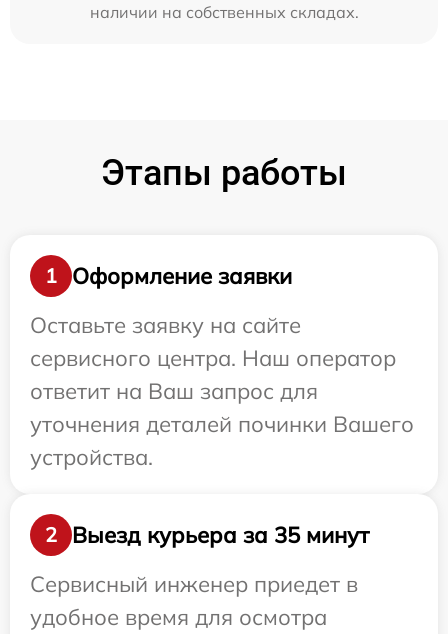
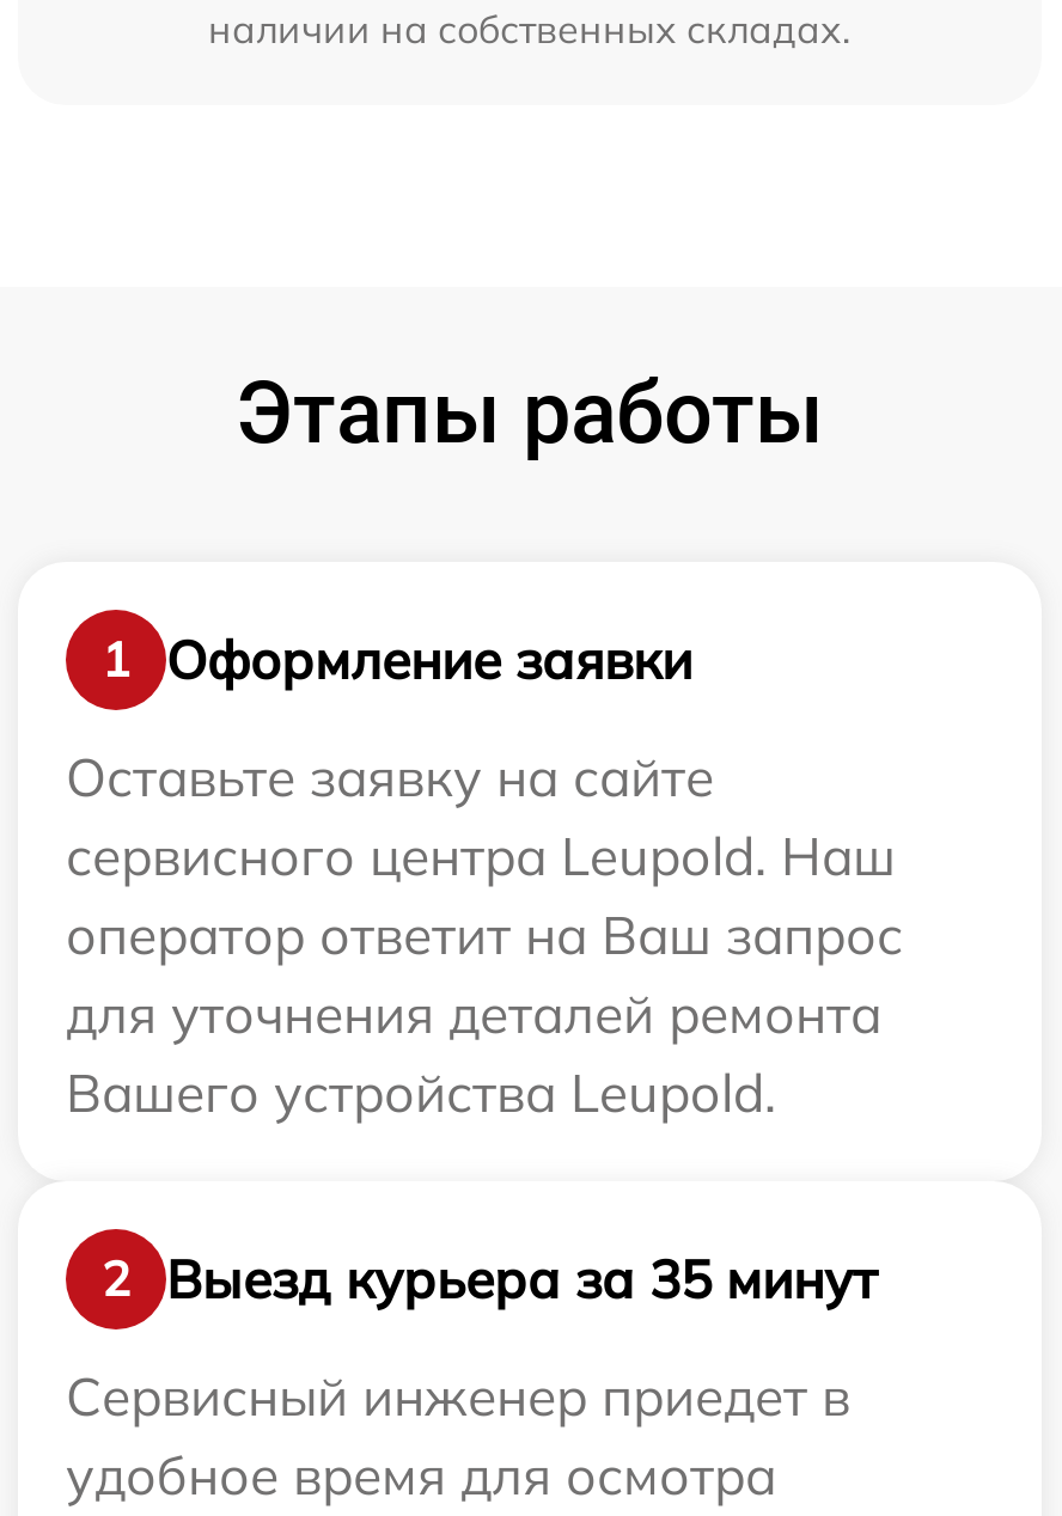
- сервисного центра. Наш оператор
- ответит на Ваш запрос для
- уточнения деталей починки Вашего
- устройства.
+ сервисного центра Leupold. Наш
+ оператор ответит на Ваш запрос
+ для уточнения деталей ремонта
+ Вашего устройства Leupold.
